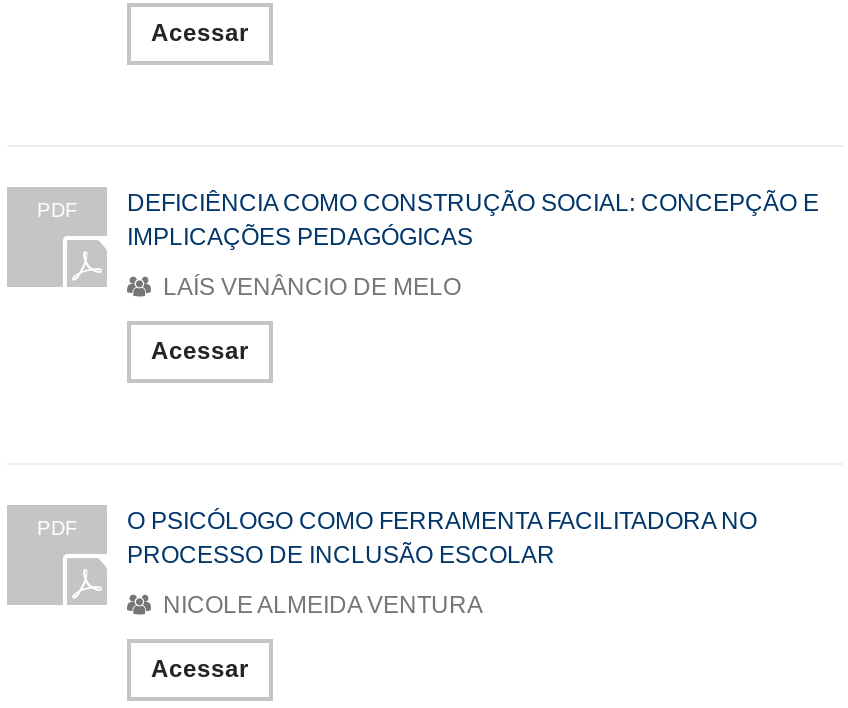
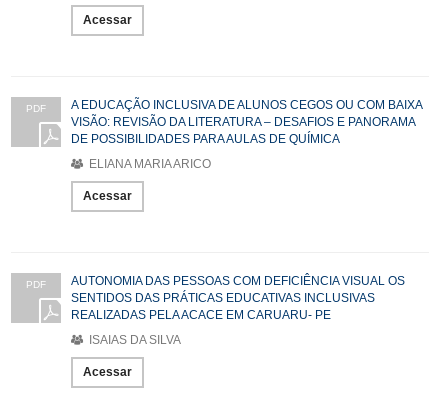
- DEFICIÊNCIA COMO CONSTRUÇÃO SOCIAL: CONCEPÇÃO E
- IMPLICAÇÕES PEDAGÓGICAS
+ A EDUCAÇÃO INCLUSIVA DE ALUNOS CEGOS OU COM BAIXA
+ VISÃO: REVISÃO DA LITERATURA – DESAFIOS E PANORAMA
+ DE POSSIBILIDADES PARA AULAS DE QUÍMICA

- LAÍS VENÂNCIO DE MELO
+ ELIANA MARIA ARICO

- O PSICÓLOGO COMO FERRAMENTA FACILITADORA NO
- PROCESSO DE INCLUSÃO ESCOLAR
+ AUTONOMIA DAS PESSOAS COM DEFICIÊNCIA VISUAL OS
+ SENTIDOS DAS PRÁTICAS EDUCATIVAS INCLUSIVAS
+ REALIZADAS PELA ACACE EM CARUARU- PE

- NICOLE ALMEIDA VENTURA
+ ISAIAS DA SILVA
